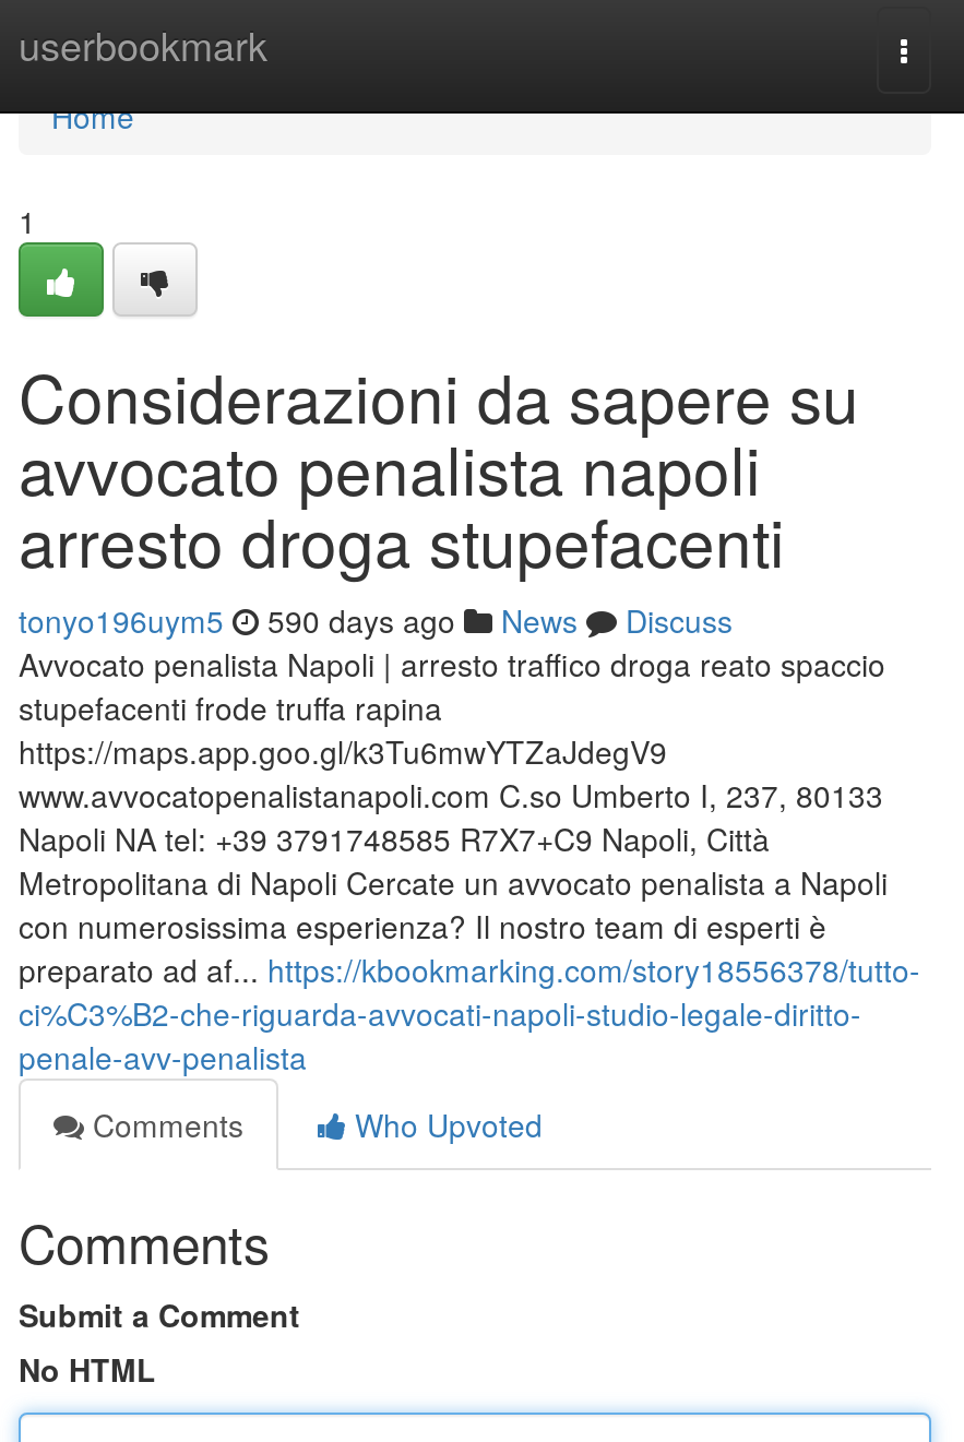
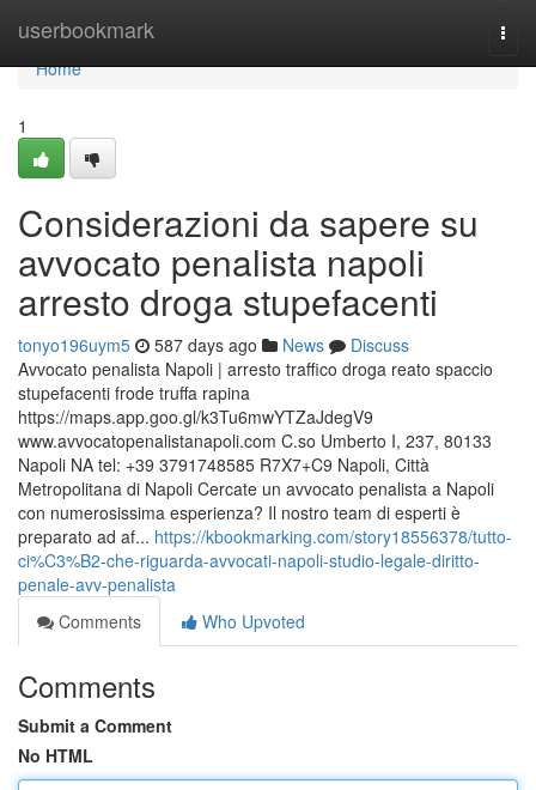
- tonyo196uym5 590 days ago News Discuss
+ tonyo196uym5 587 days ago News Discuss
